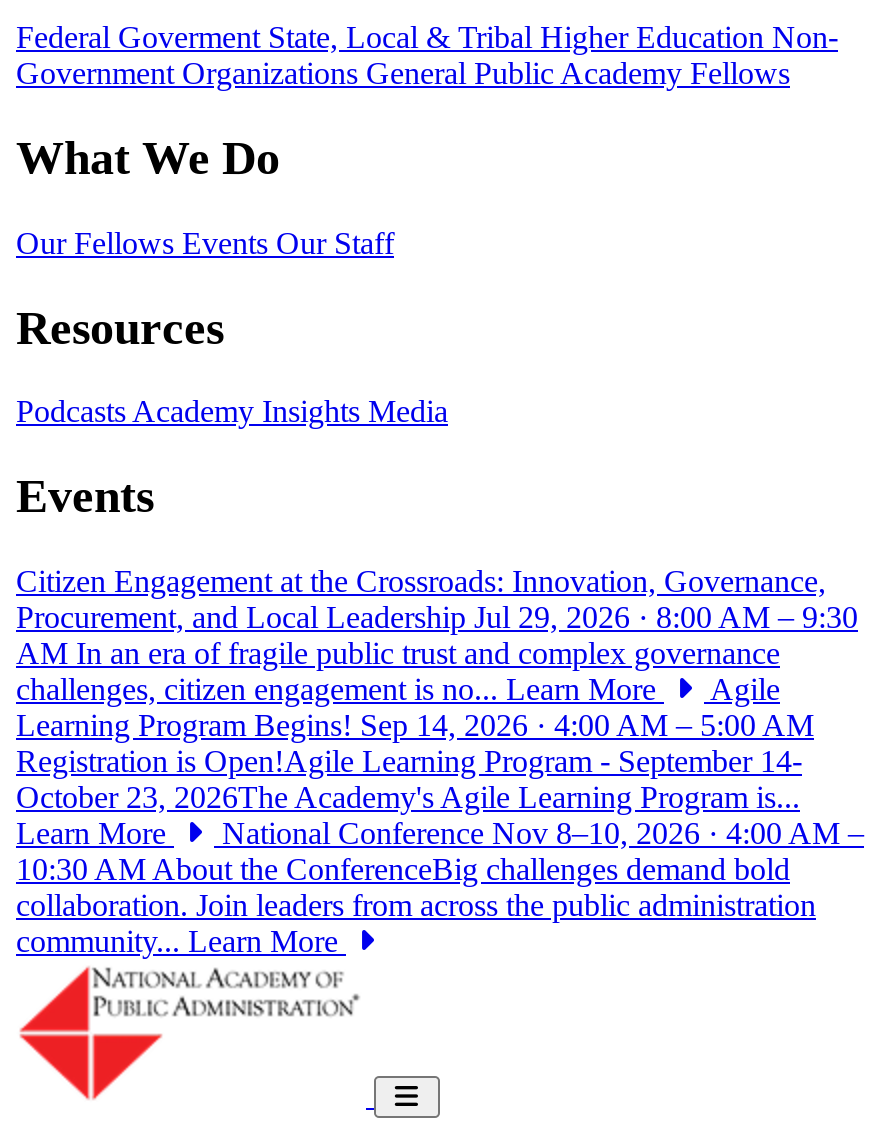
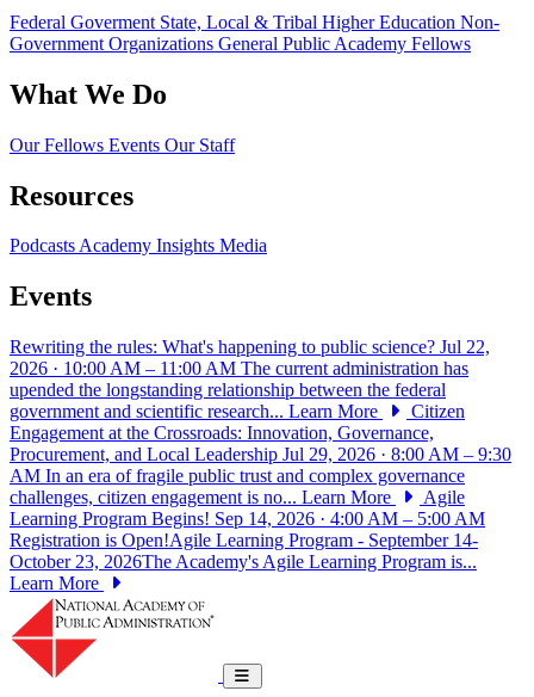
- Citizen Engagement at the Crossroads: Innovation, Governance,
+ Rewriting the rules: What's happening to public science? Jul 22,
+ 2026 · 10:00 AM – 11:00 AM The current administration has
+ upended the longstanding relationship between the federal
+ government and scientific research... Learn More
+ Citizen
+ Engagement at the Crossroads: Innovation, Governance,

moved down: Procurement, and Local Leadership Jul 29, 2026 · 8:00 AM – 9:30 | AM In an era of fragile public trust and complex governance | challenges, citizen engagement is no... Learn More | Agile | Learning Program Begins! Sep 14, 2026 · 4:00 AM – 5:00 AM | Registration is Open!Agile Learning Program - September 14- | October 23, 2026The Academy's Agile Learning Program is... | Learn More

- National Conference Nov 8–10, 2026 · 4:00 AM –
- 10:30 AM About the ConferenceBig challenges demand bold
- collaboration. Join leaders from across the public administration
- community... Learn More
